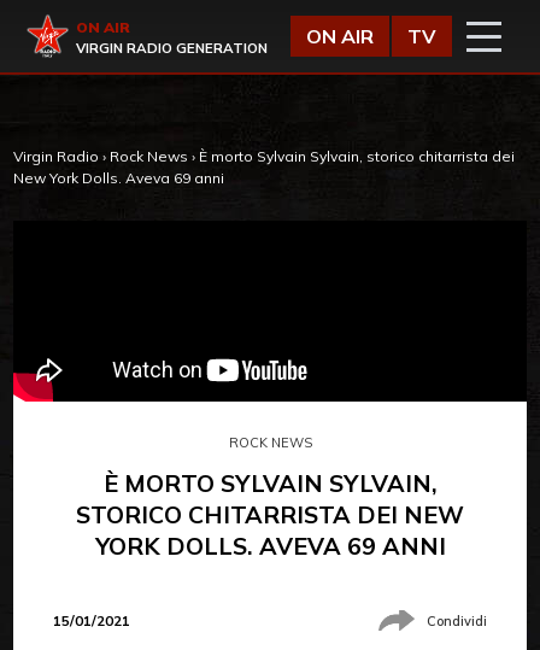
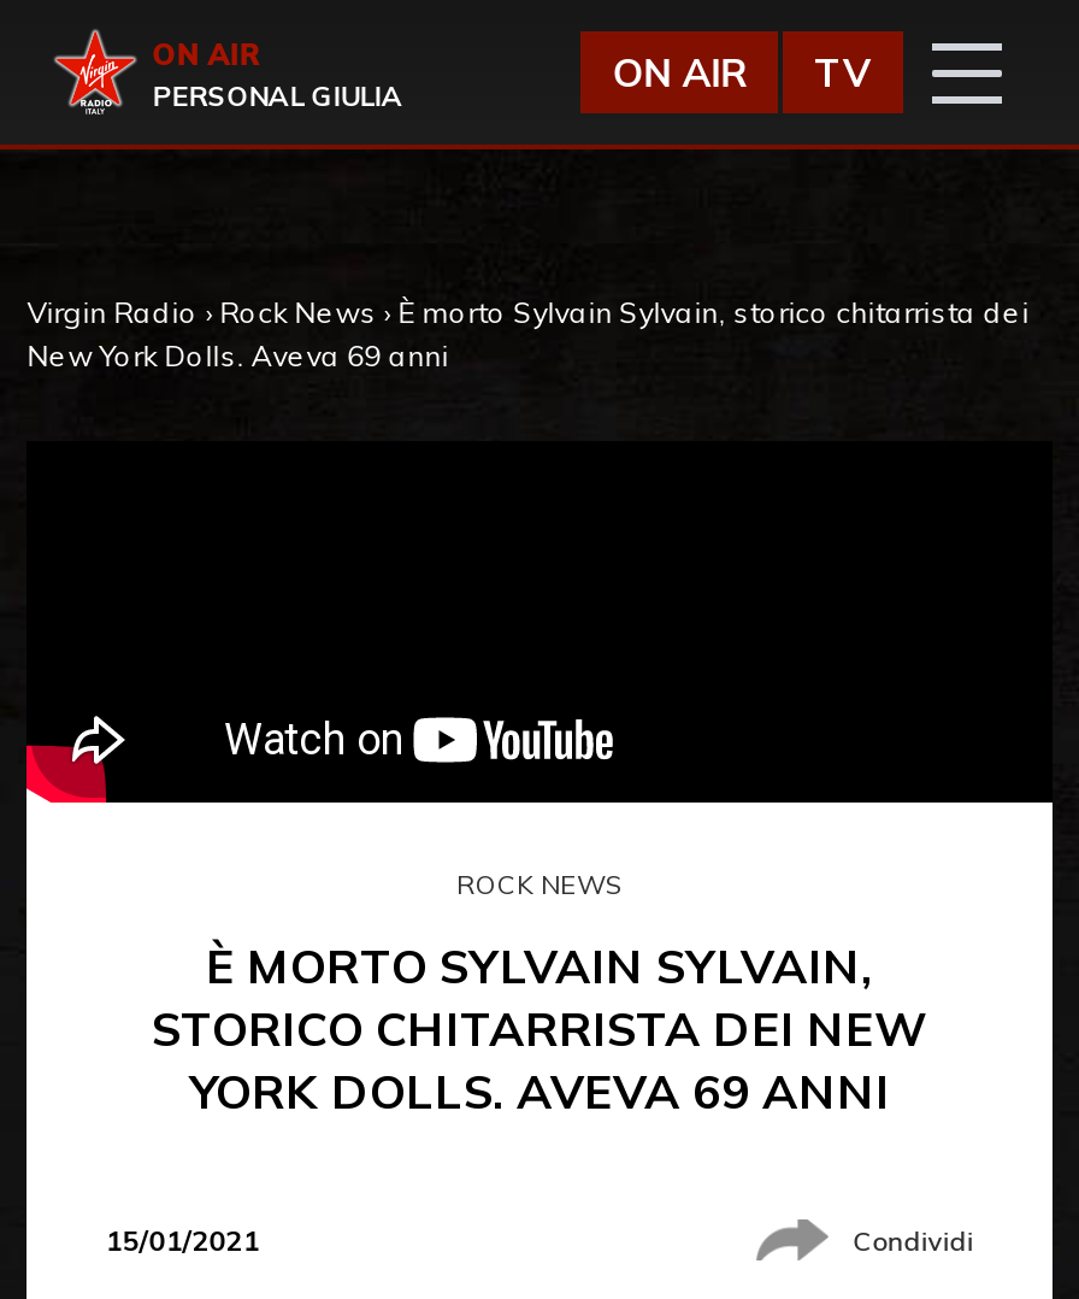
- VIRGIN RADIO GENERATION
+ PERSONAL GIULIA
